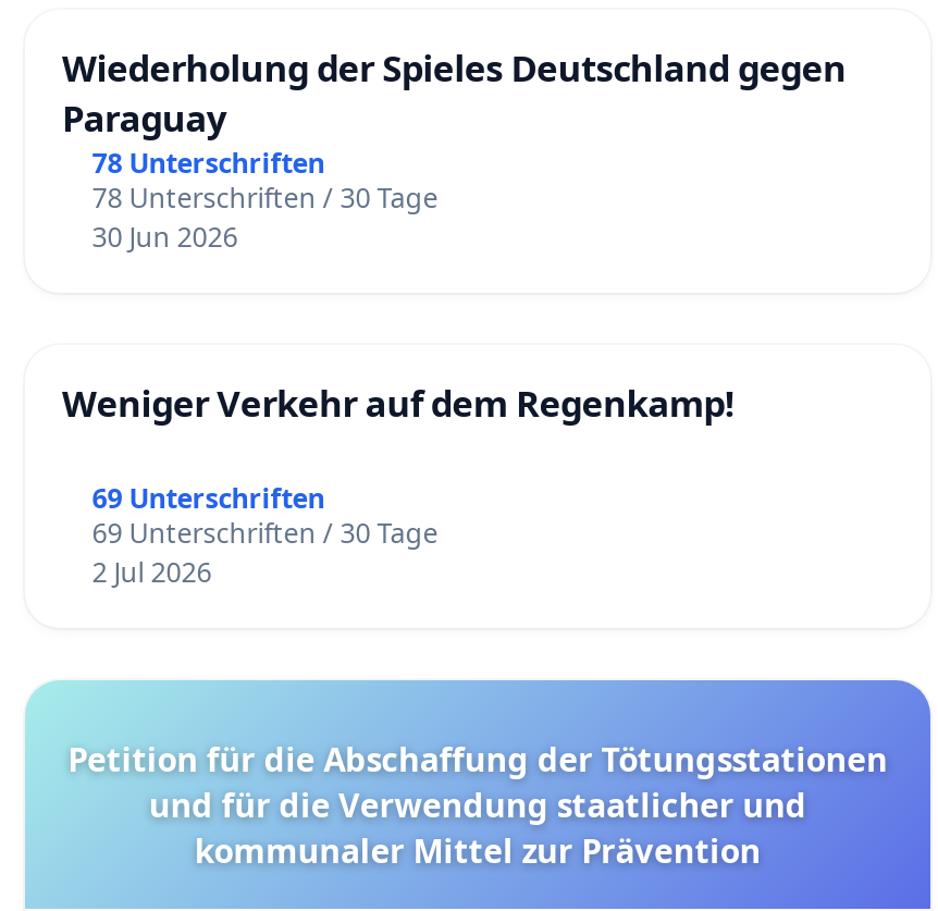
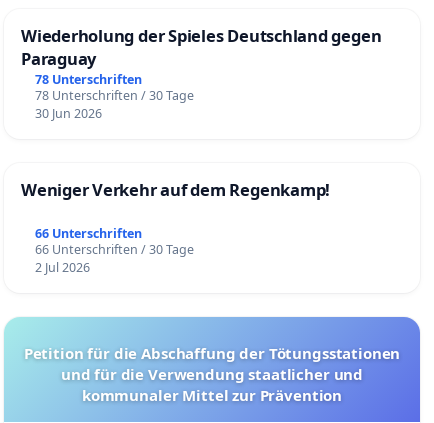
- 69 Unterschriften
+ 66 Unterschriften

- 69 Unterschriften / 30 Tage
+ 66 Unterschriften / 30 Tage
